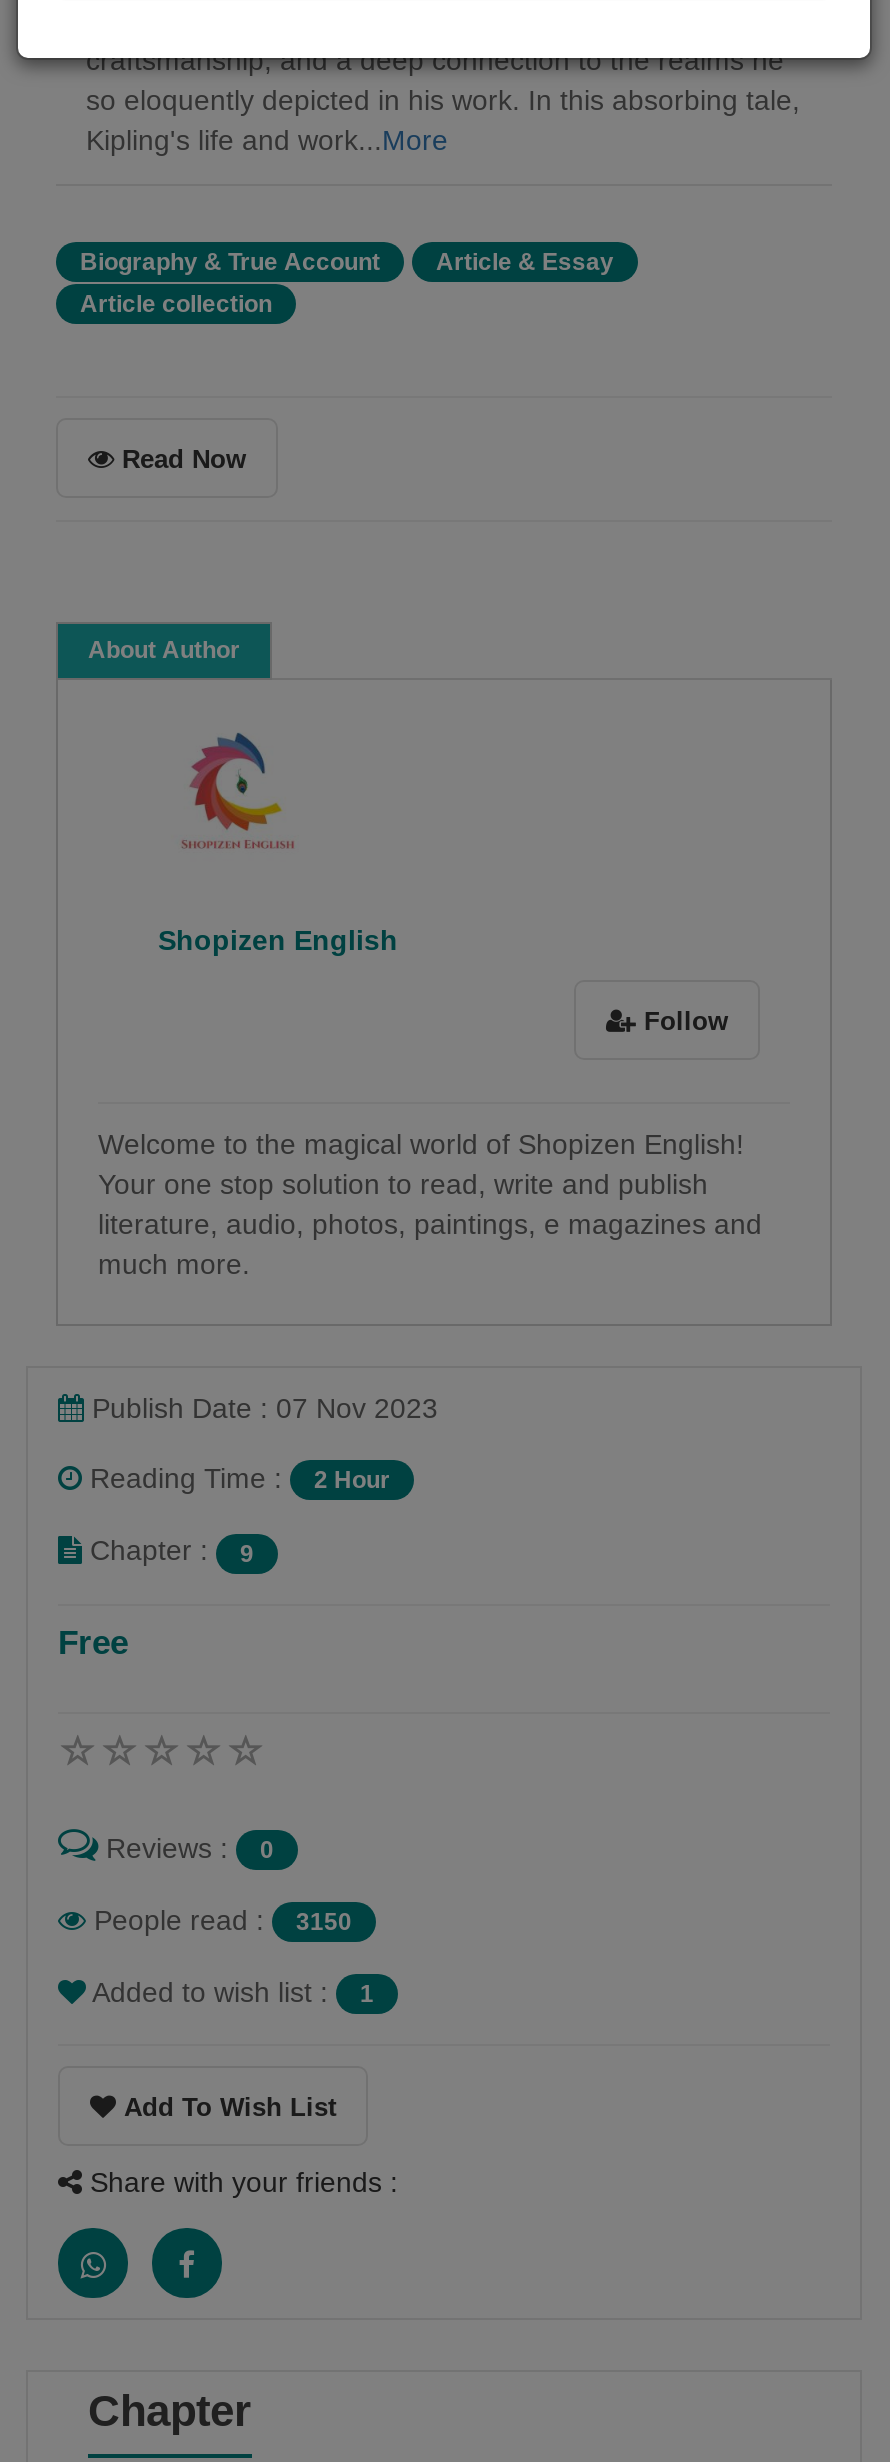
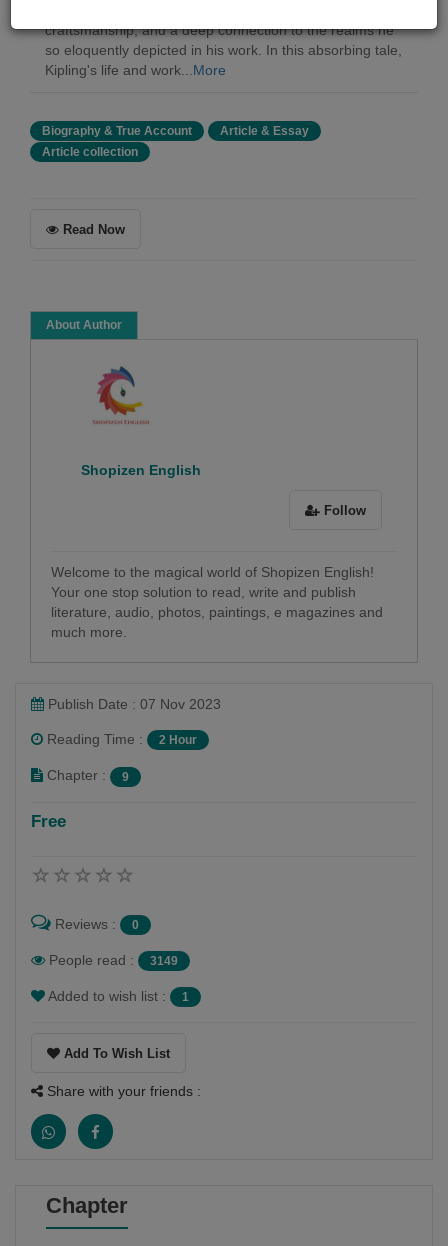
- People read : 3150
+ People read : 3149
